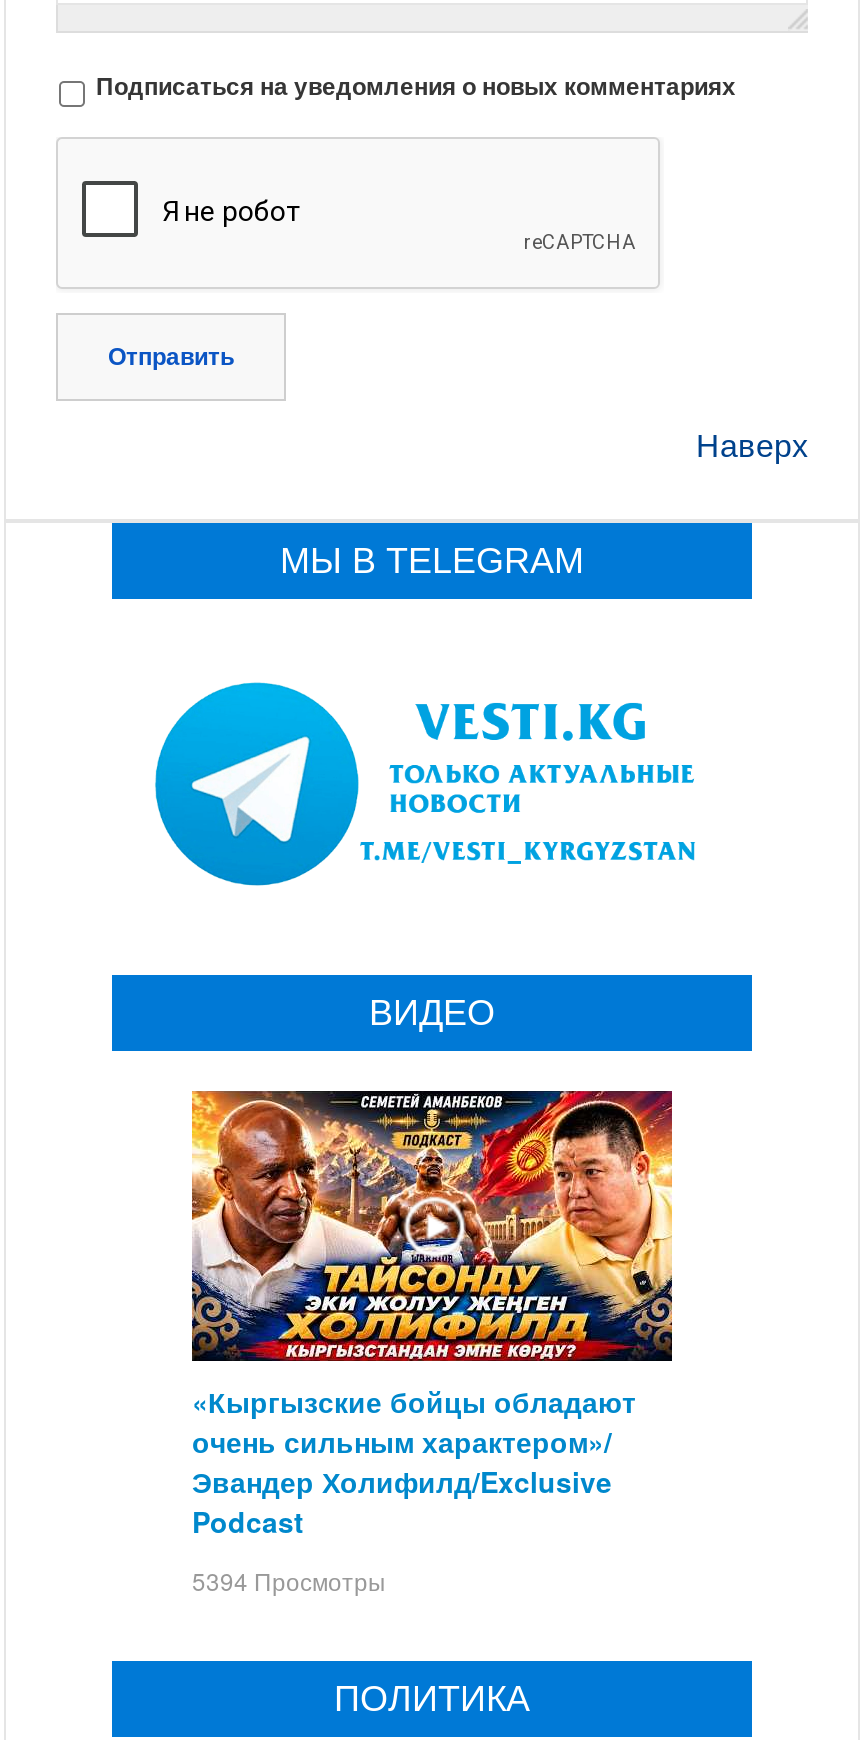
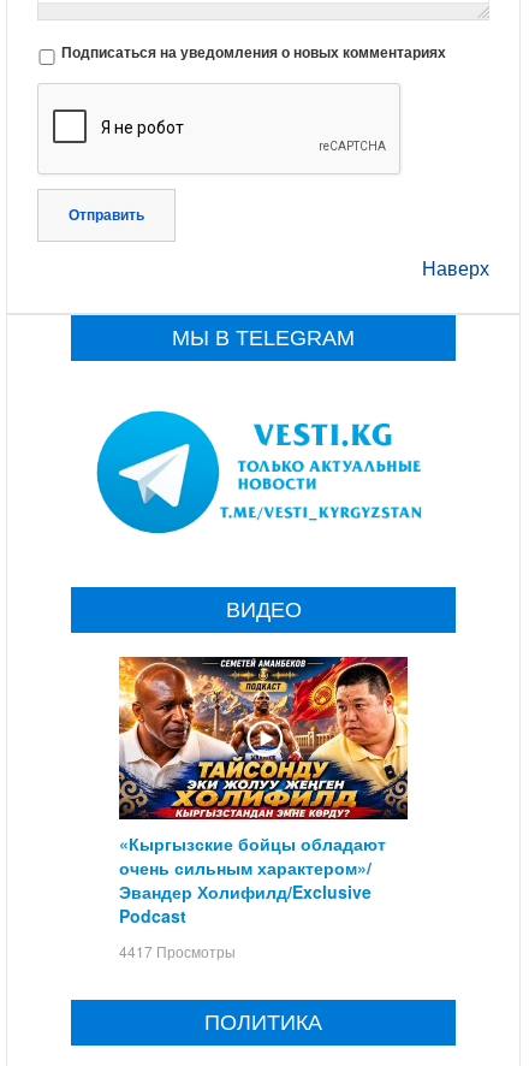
- 5394 Просмотры
+ 4417 Просмотры
